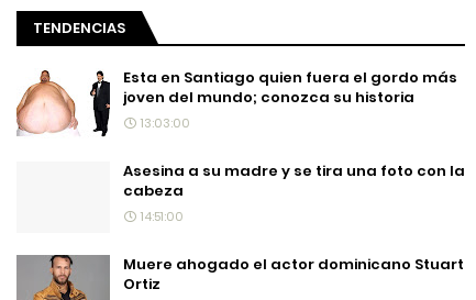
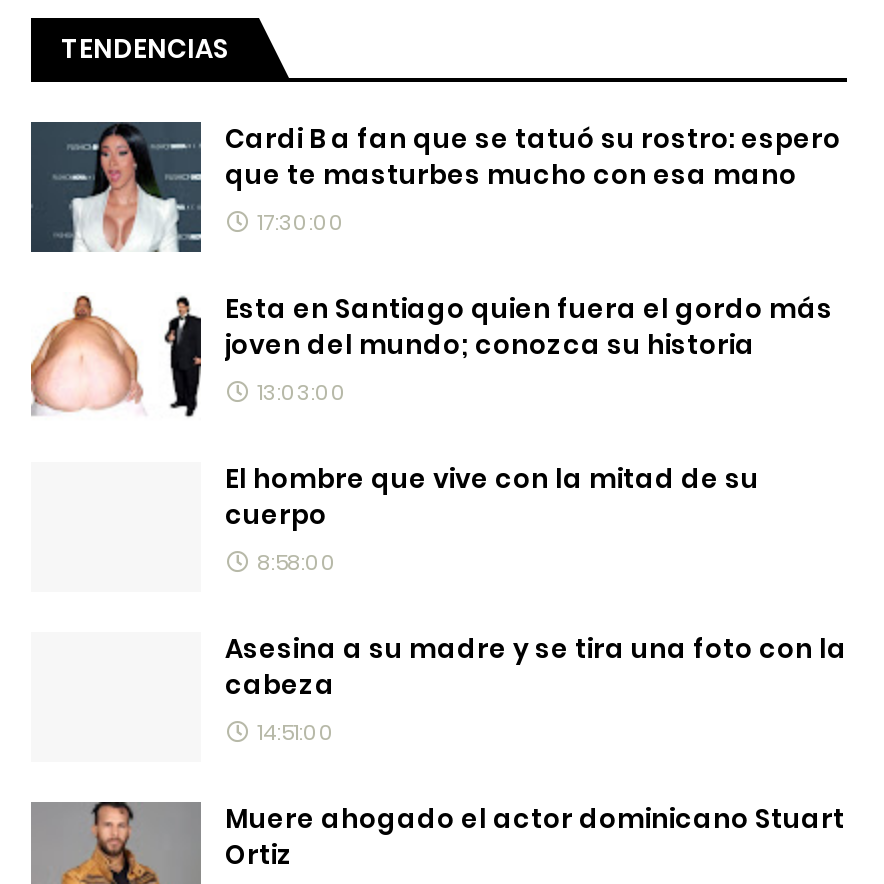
+ [image]
+ Cardi B a fan que se tatuó su rostro: espero
+ que te masturbes mucho con esa mano
+ 17:30:00

+ El hombre que vive con la mitad de su
+ cuerpo
+ 8:58:00
